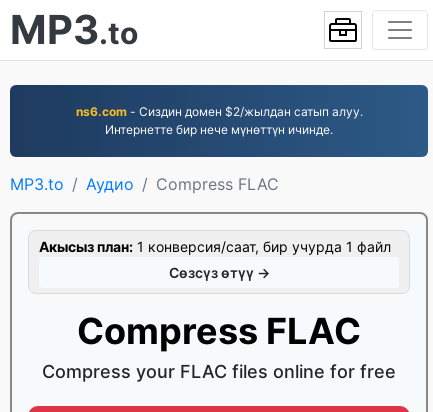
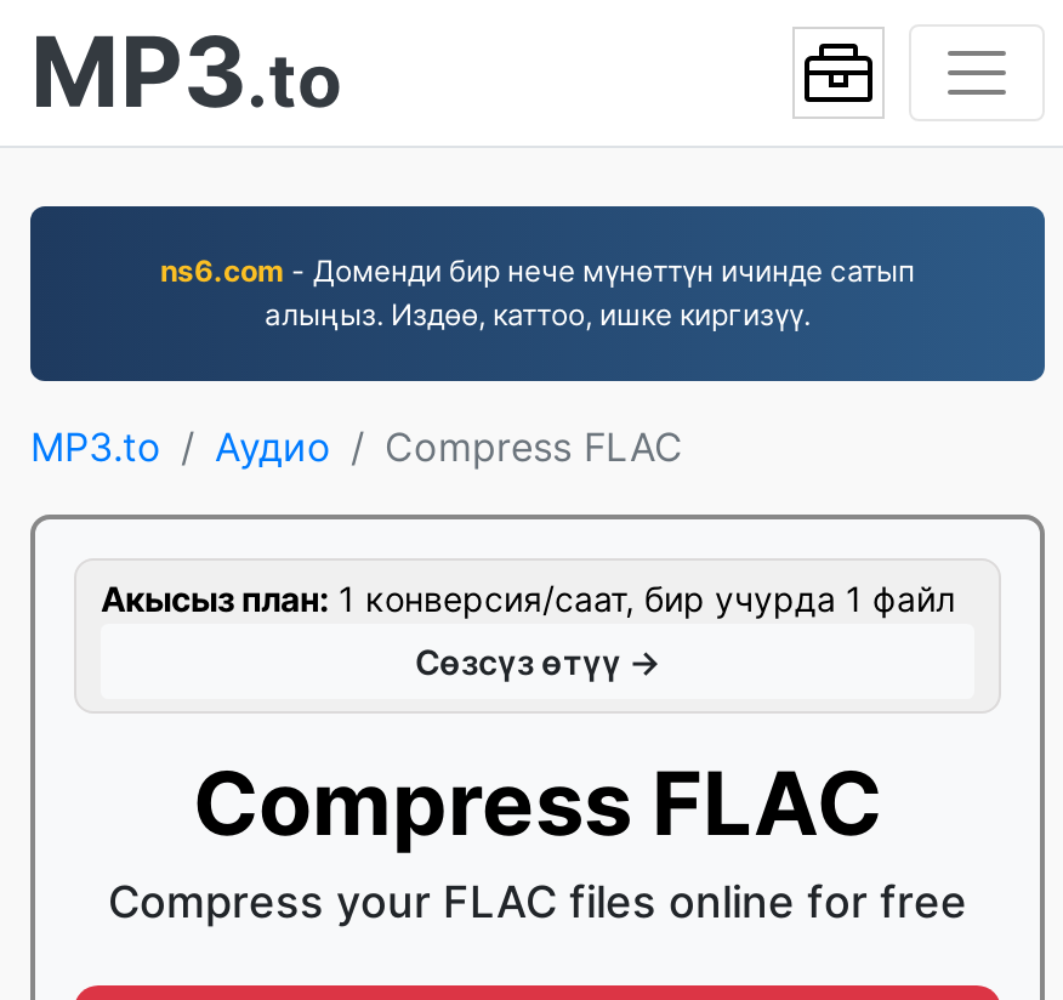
- ns6.com - Сиздин домен $2/жылдан сатып алуу.
- Интернетте бир нече мүнөттүн ичинде.
+ ns6.com - Доменди бир нече мүнөттүн ичинде сатып
+ алыңыз. Издөө, каттоо, ишке киргизүү.
